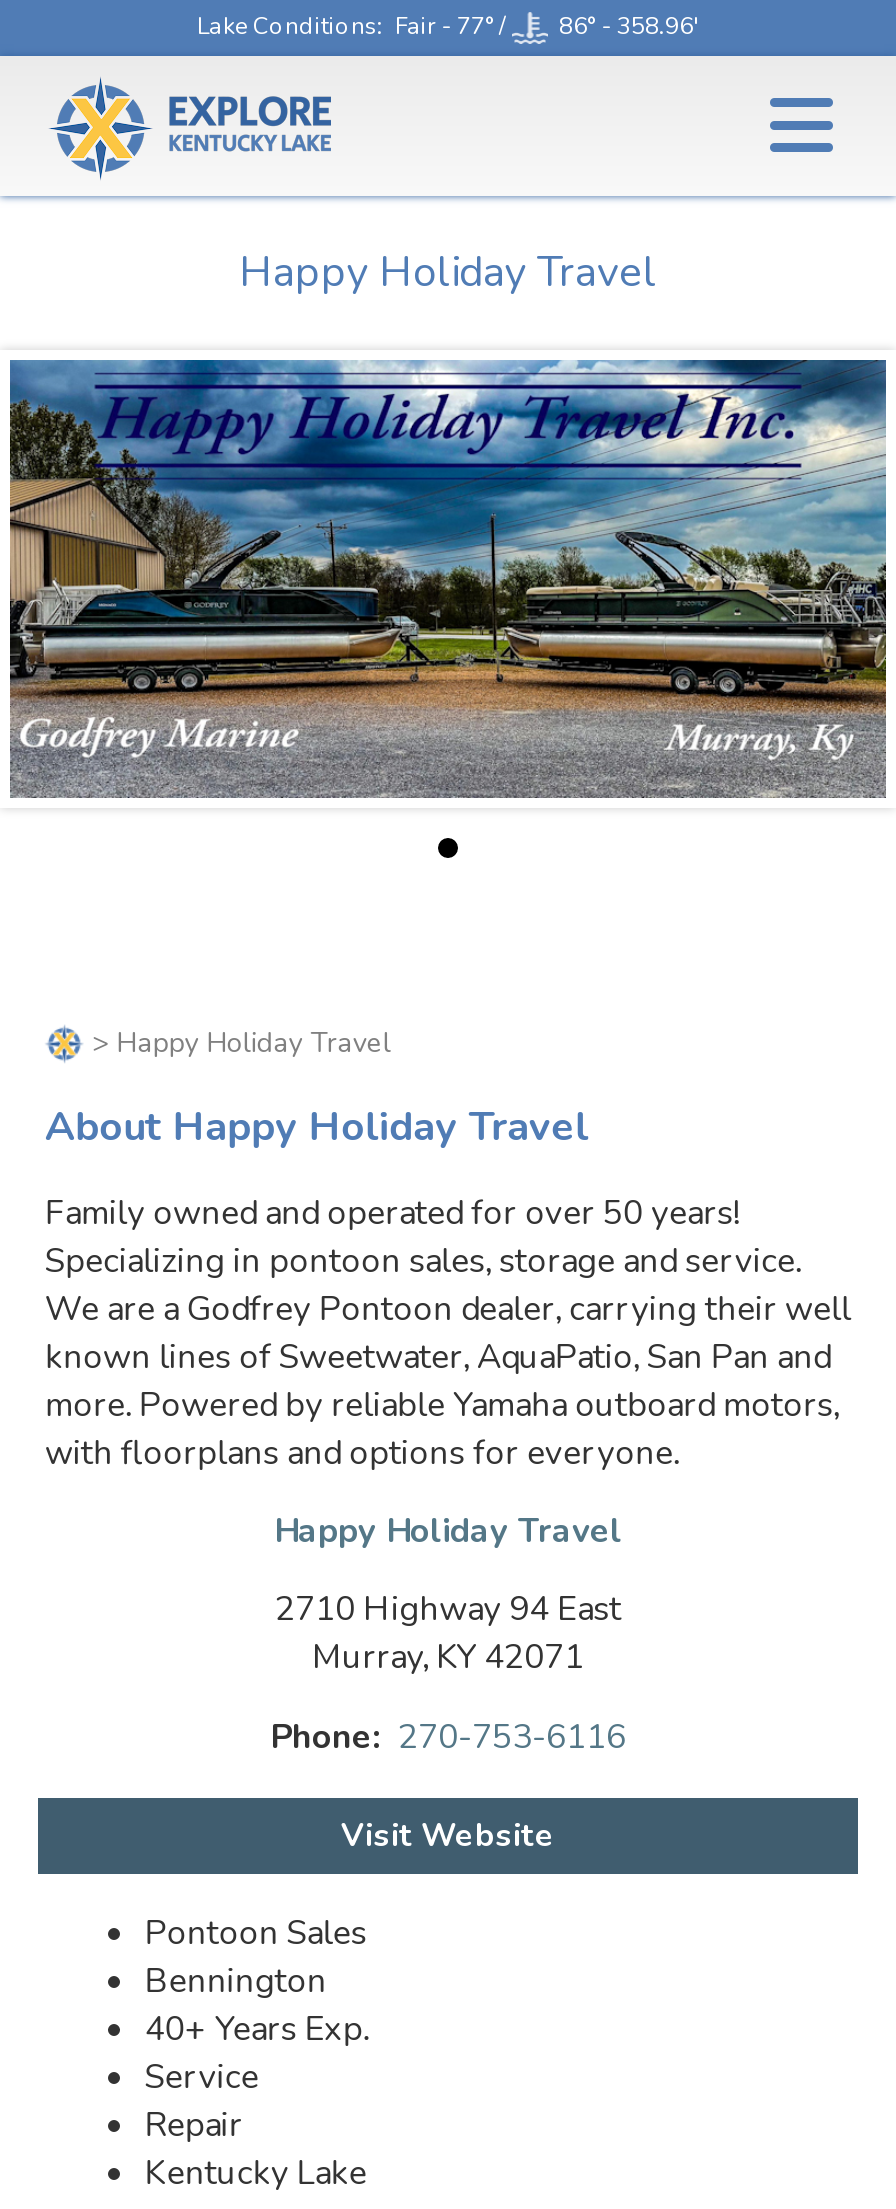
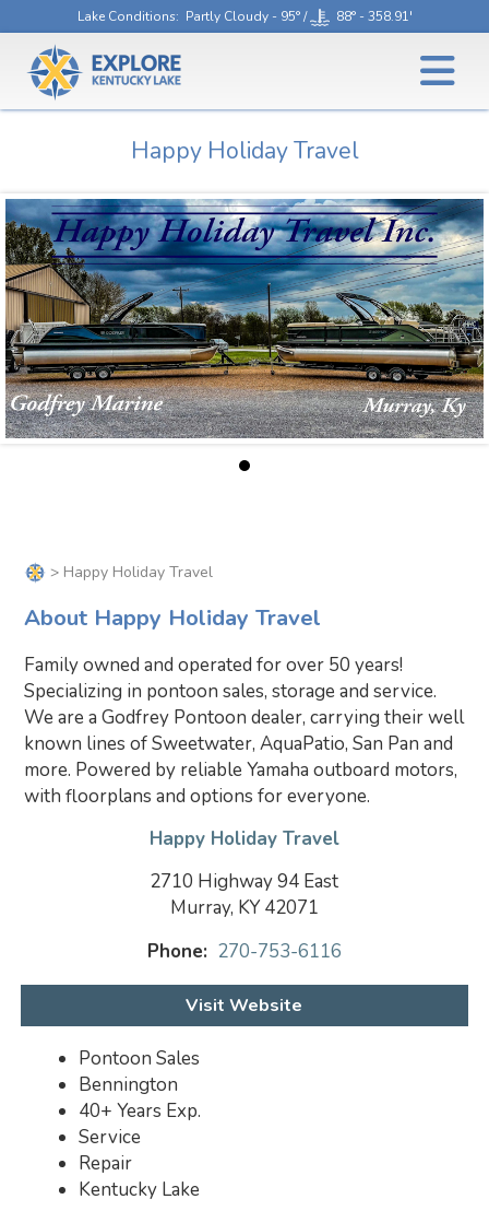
- Lake Conditions: Fair - 77° /
- 86° - 358.96'
+ Lake Conditions: Partly Cloudy - 95° /
+ 88° - 358.91'
